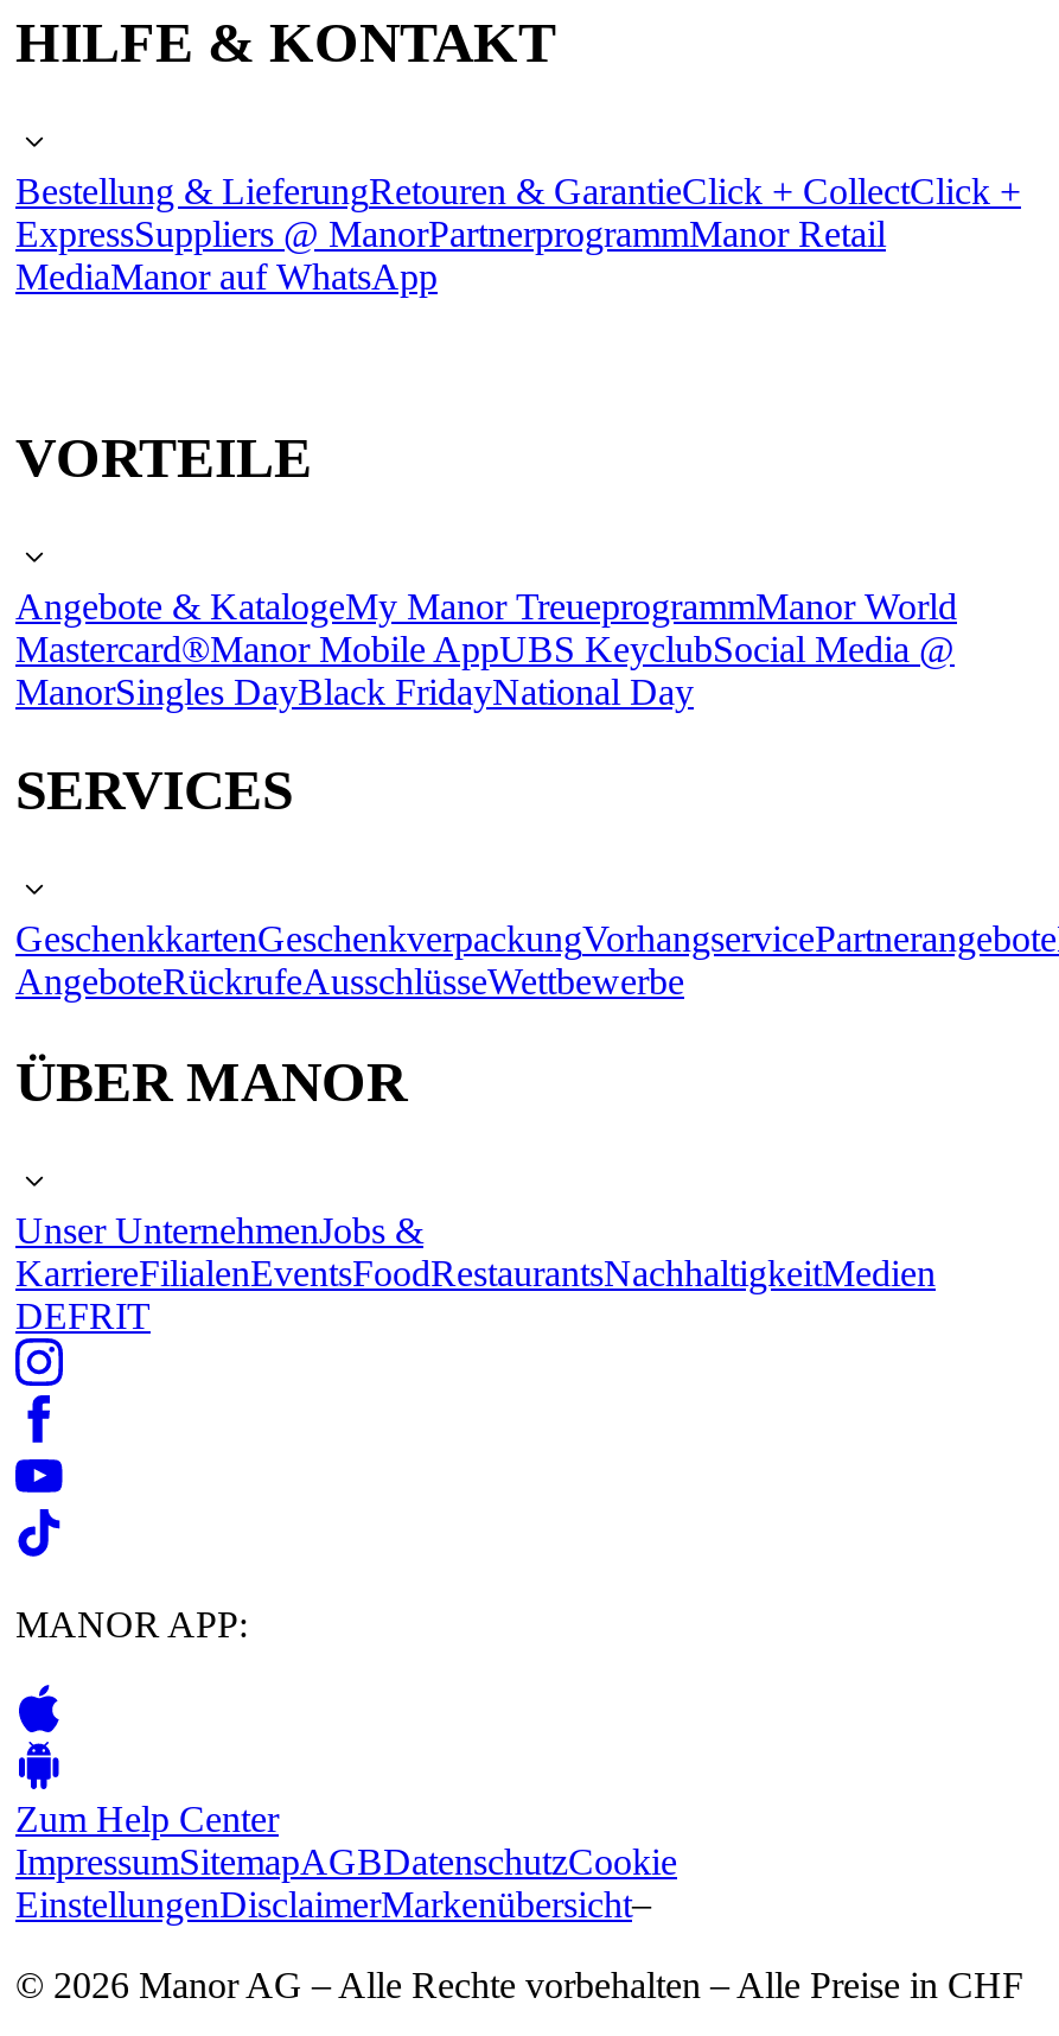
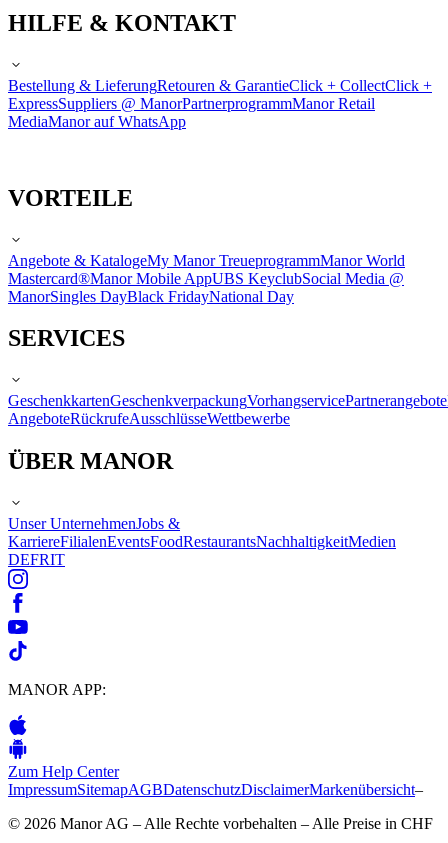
- ImpressumSitemapAGBDatenschutzCookie
- EinstellungenDisclaimerMarkenübersicht–
+ ImpressumSitemapAGBDatenschutzDisclaimerMarkenübersicht–
